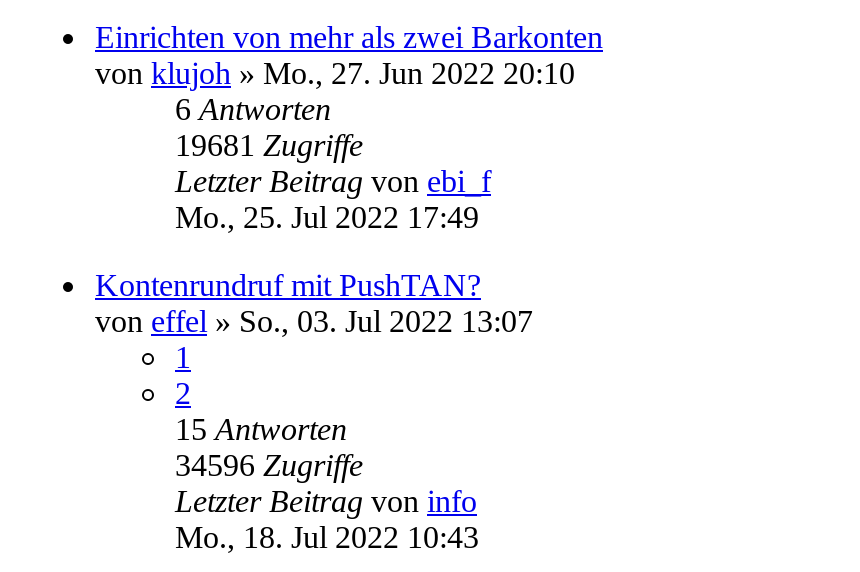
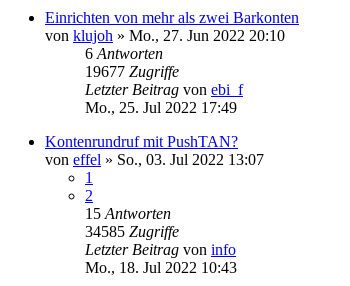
- 19681 Zugriffe
+ 19677 Zugriffe

- 34596 Zugriffe
+ 34585 Zugriffe
